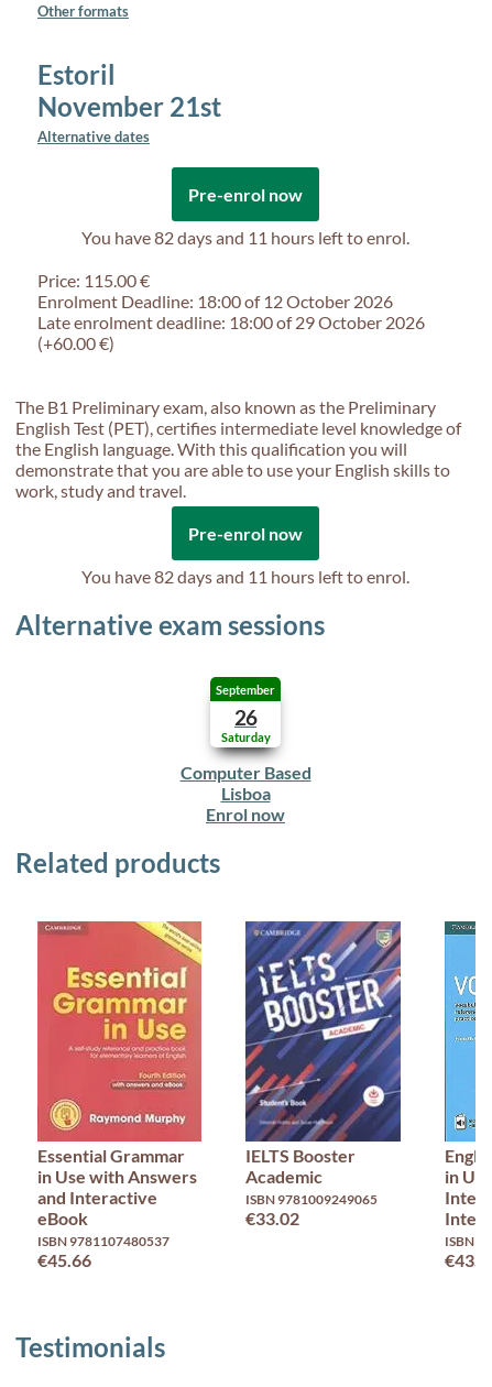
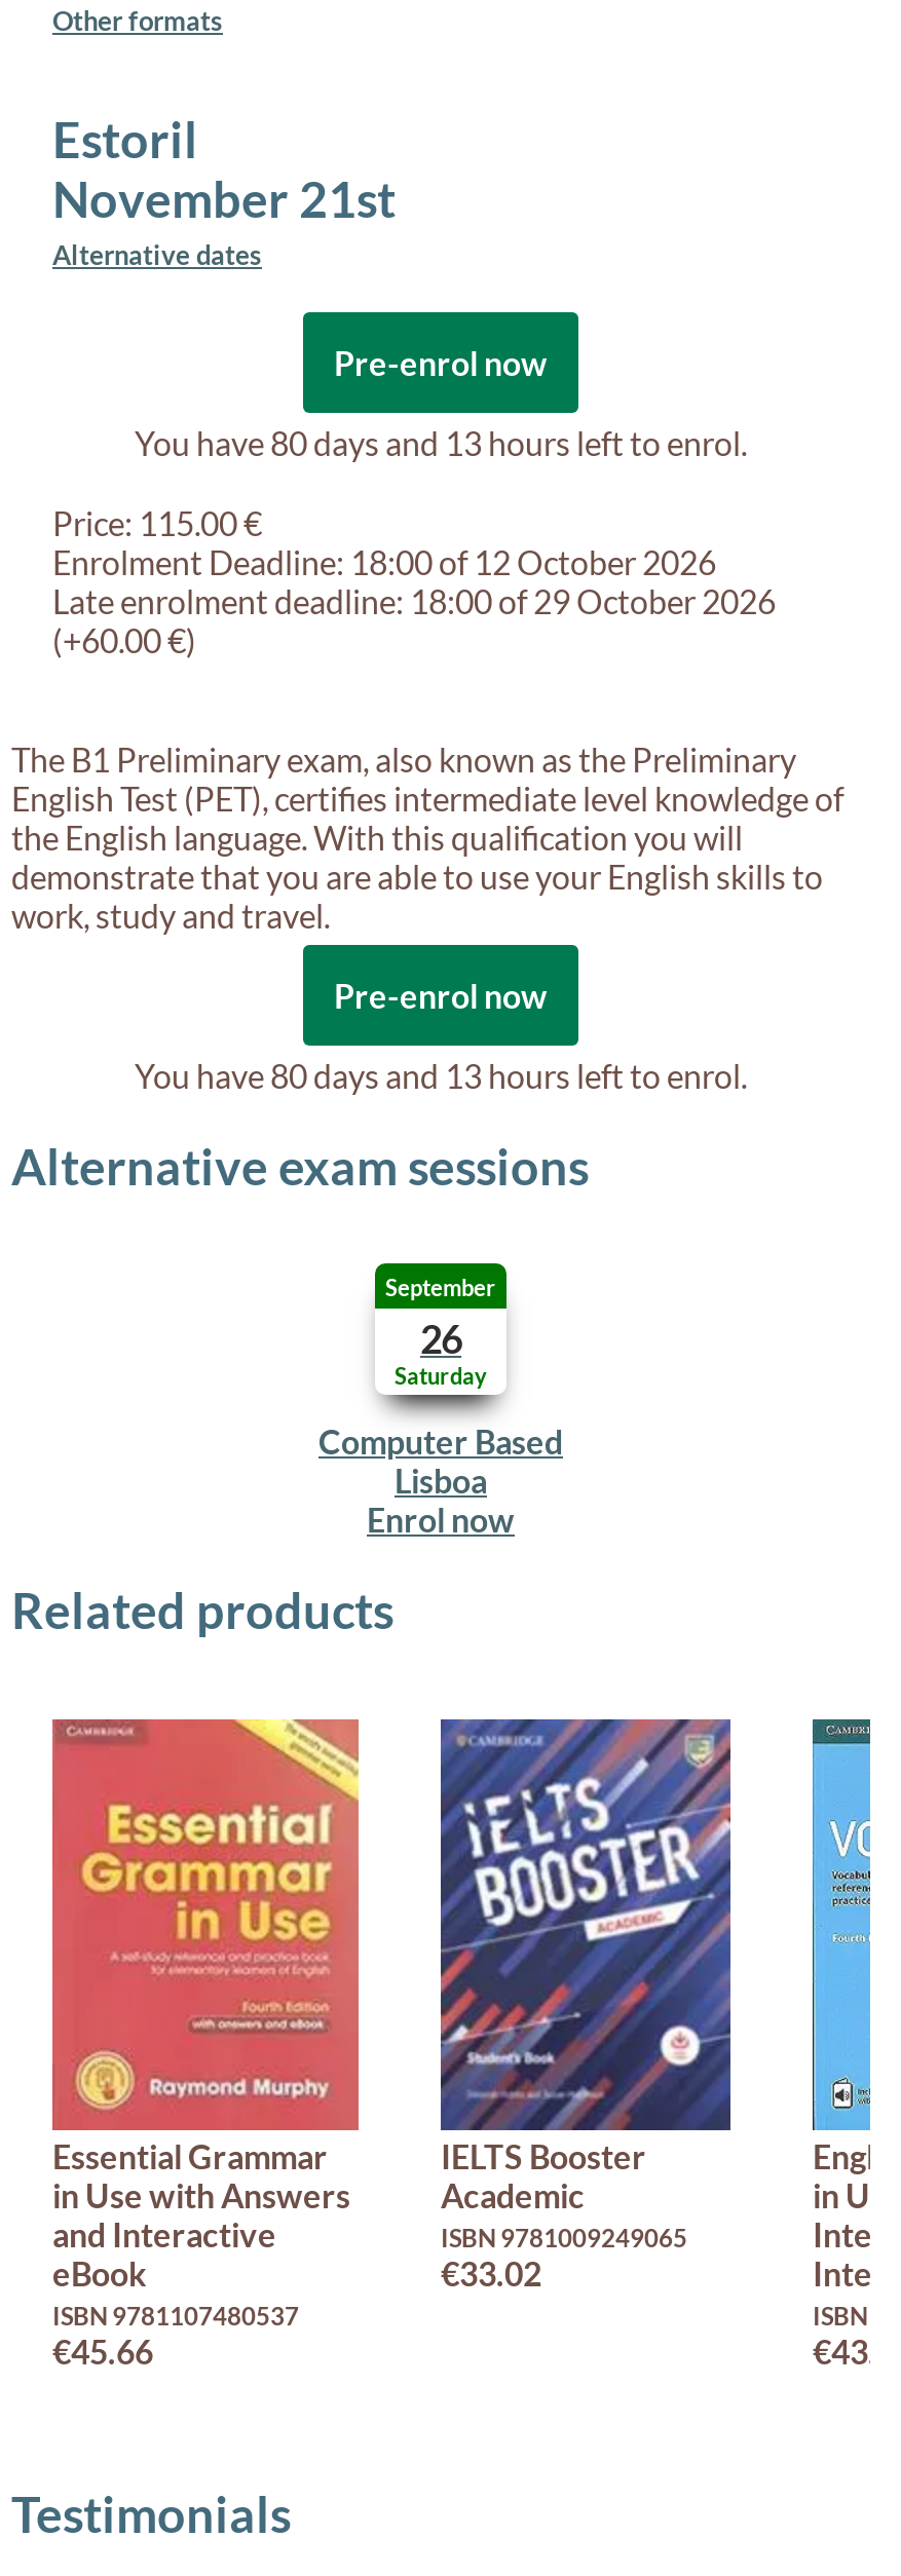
- You have 82 days and 11 hours left to enrol.
+ You have 80 days and 13 hours left to enrol.

- You have 82 days and 11 hours left to enrol.
+ You have 80 days and 13 hours left to enrol.
